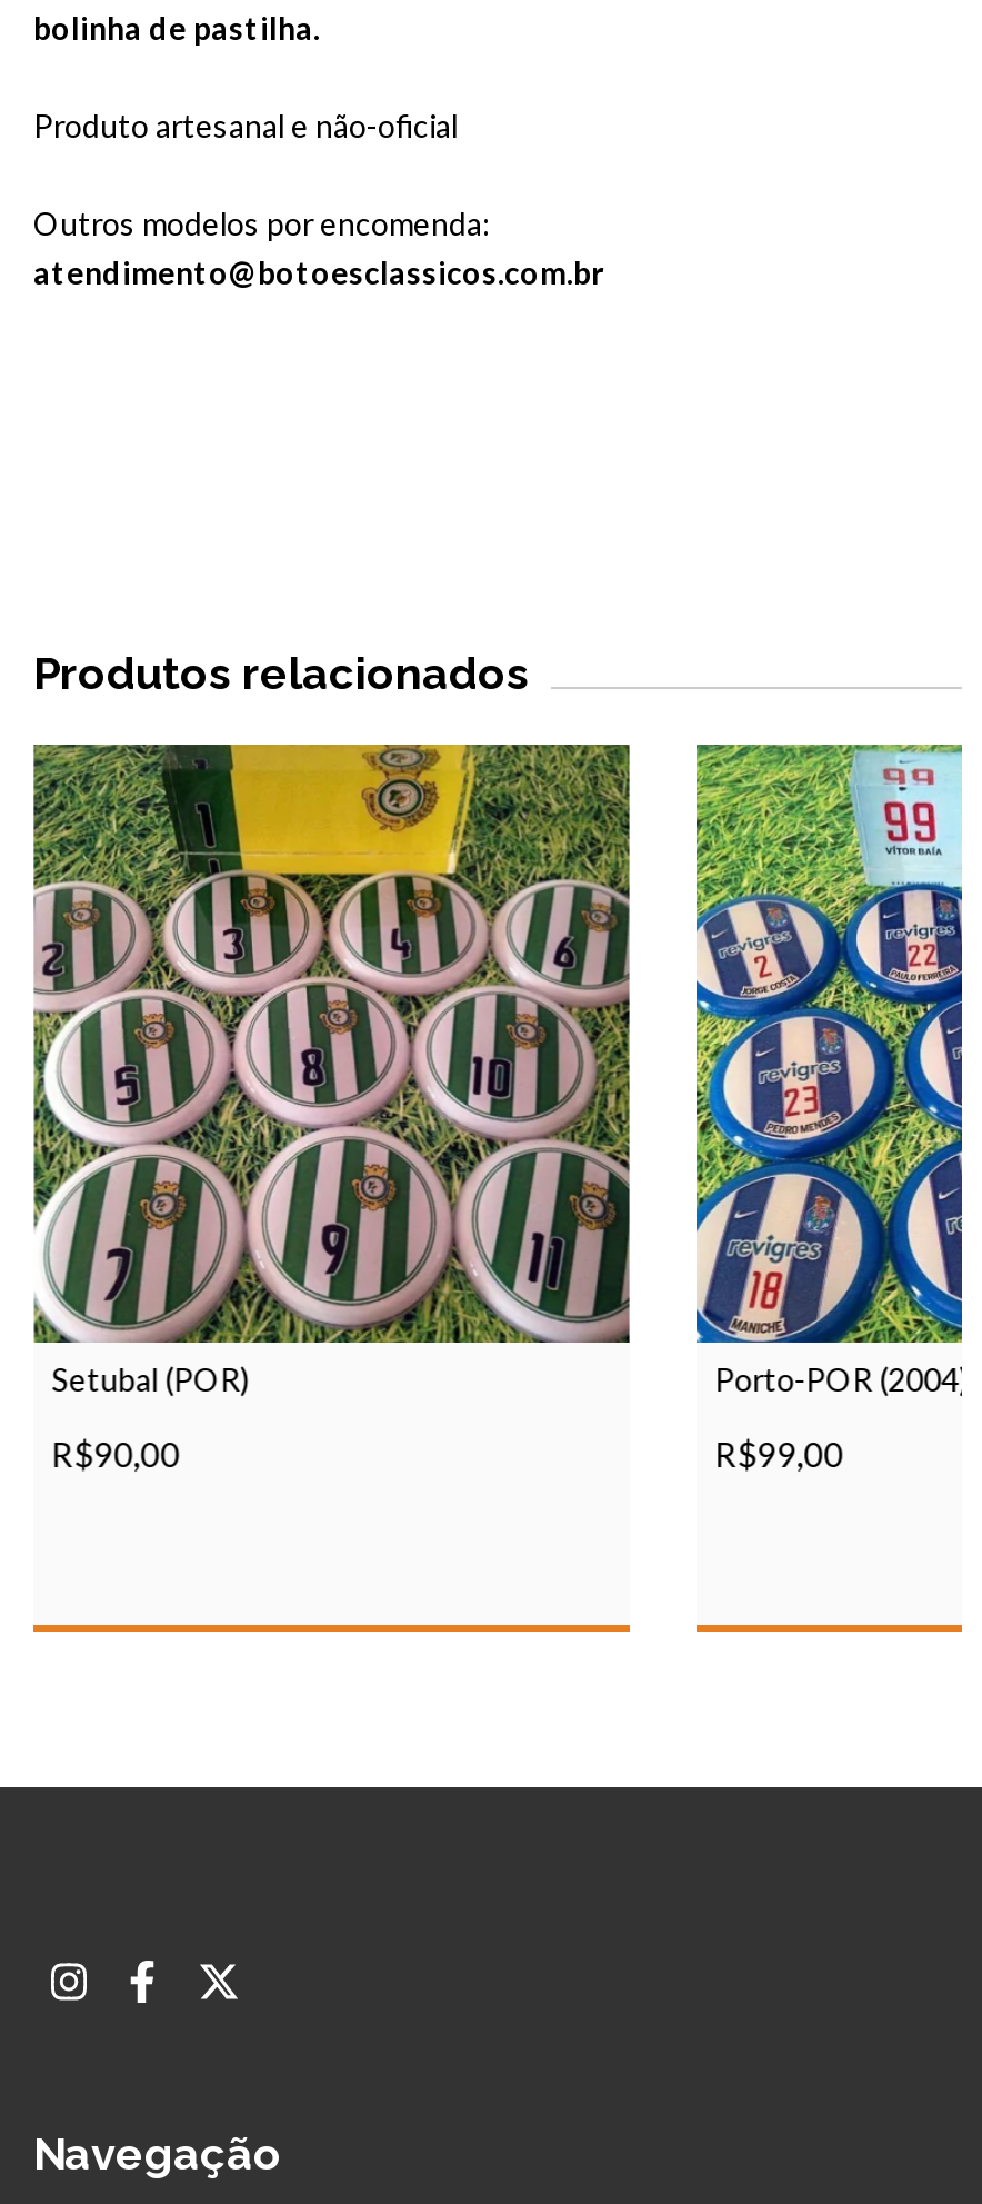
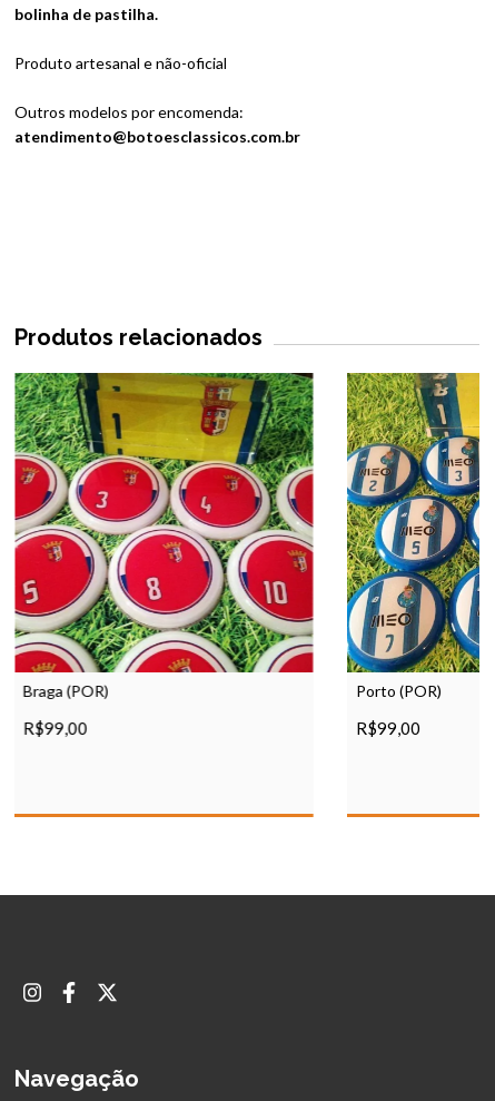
- [image]
- Setubal (POR)
+ [image]
+ Braga (POR)

- [image]
- Porto-POR (2004)
+ [image]
+ Porto (POR)

- R$90,00
+ R$99,00
